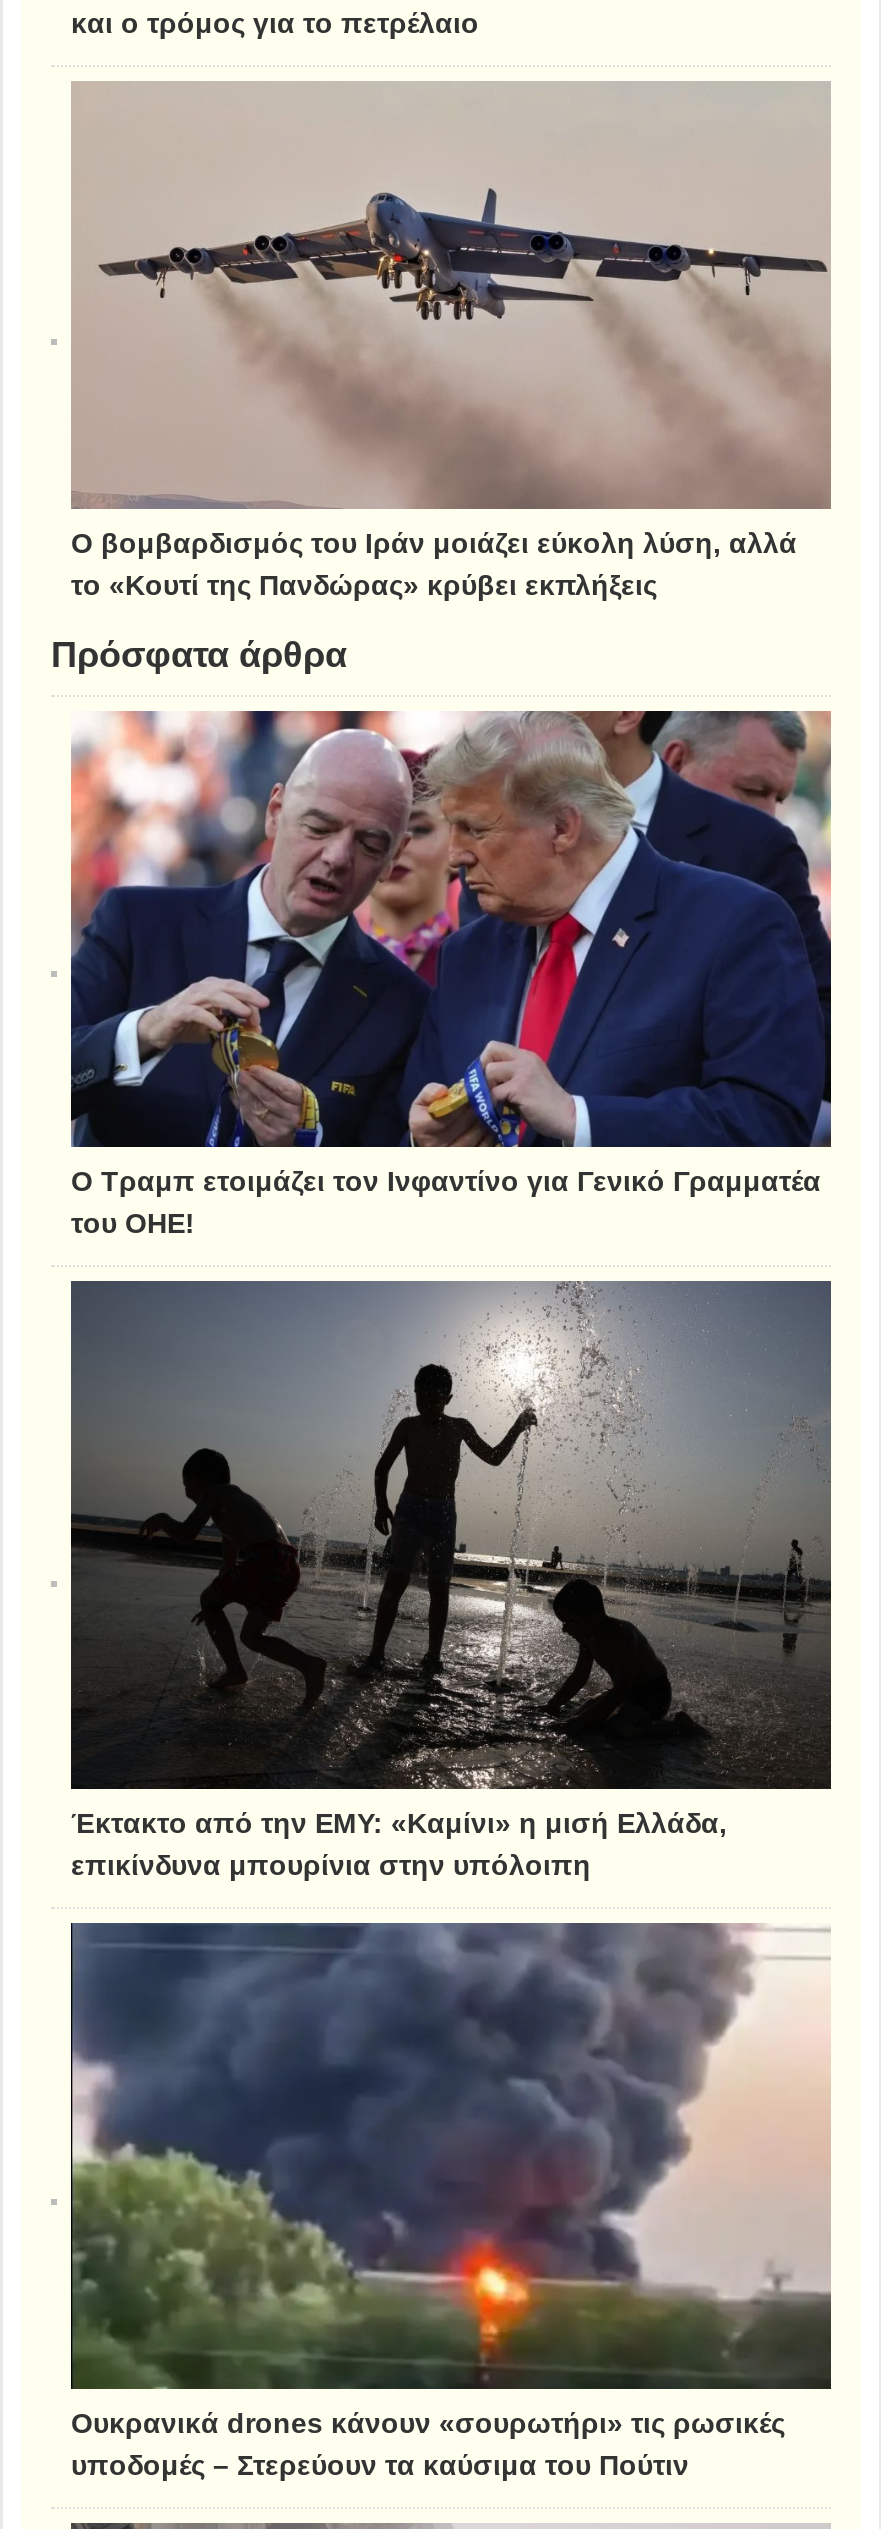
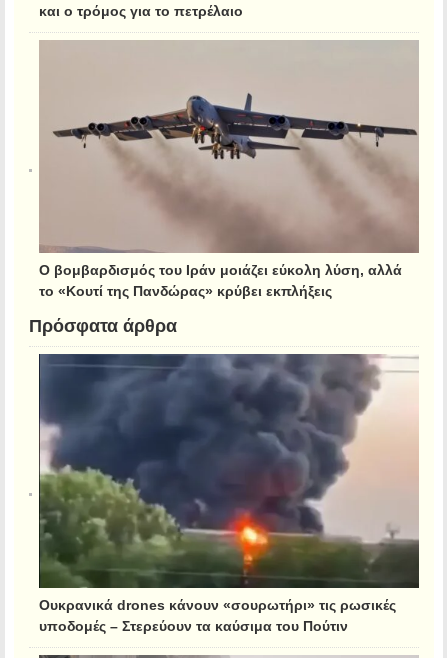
- [image]
- Ο Τραμπ ετοιμάζει τον Ινφαντίνο για Γενικό Γραμματέα
- του ΟΗΕ!

- [image]
- Έκτακτο από την ΕΜΥ: «Καμίνι» η μισή Ελλάδα,
- επικίνδυνα μπουρίνια στην υπόλοιπη
